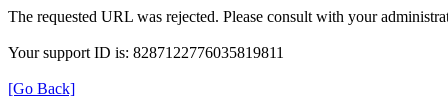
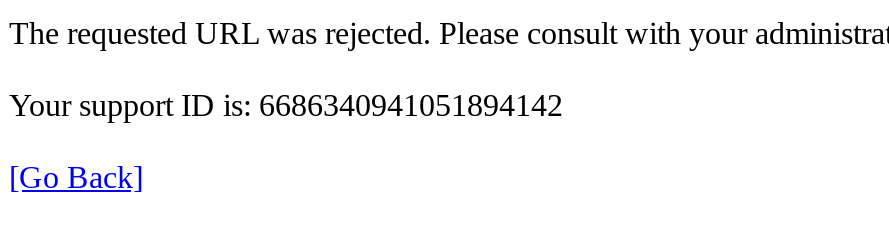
- Your support ID is: 8287122776035819811
+ Your support ID is: 6686340941051894142
